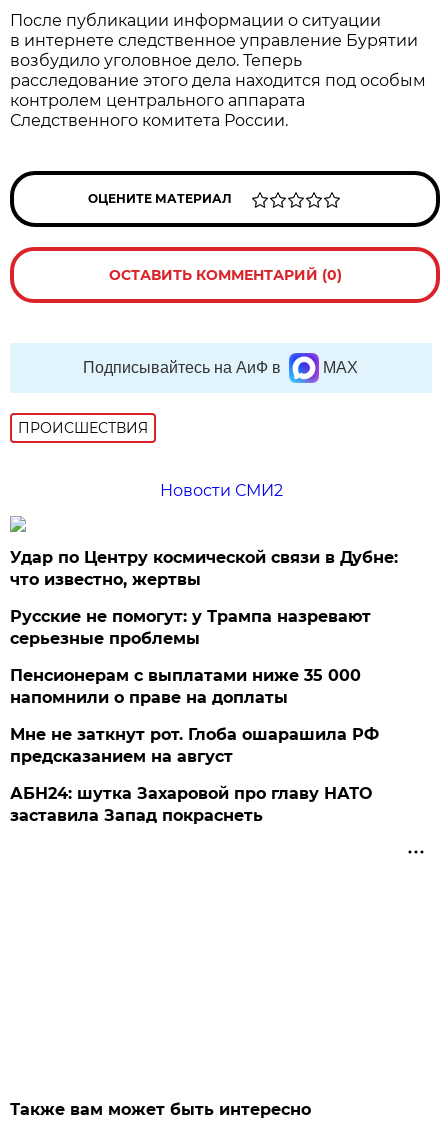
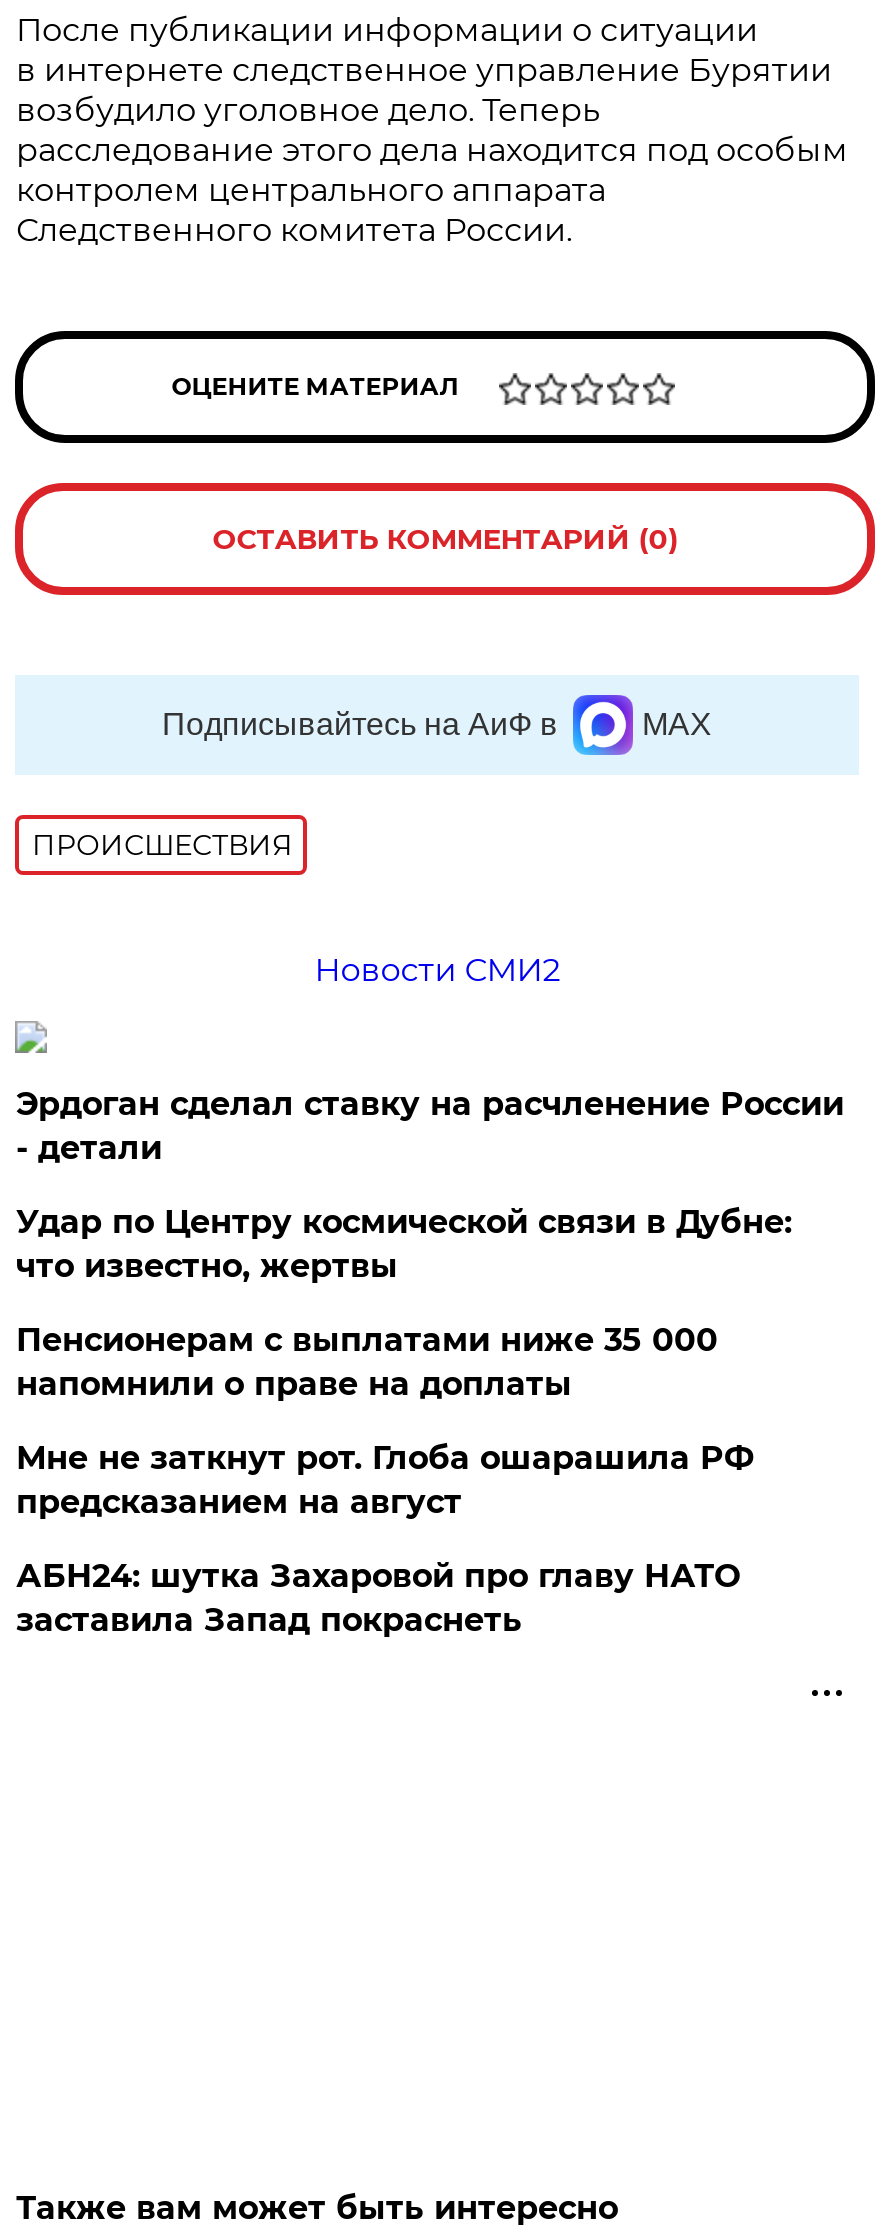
+ Эрдоган сделал ставку на расчленение России
+ - детали

moved down: Удар по Центру космической связи в Дубне: | что известно, жертвы

- Русские не помогут: у Трампа назревают
- серьезные проблемы
